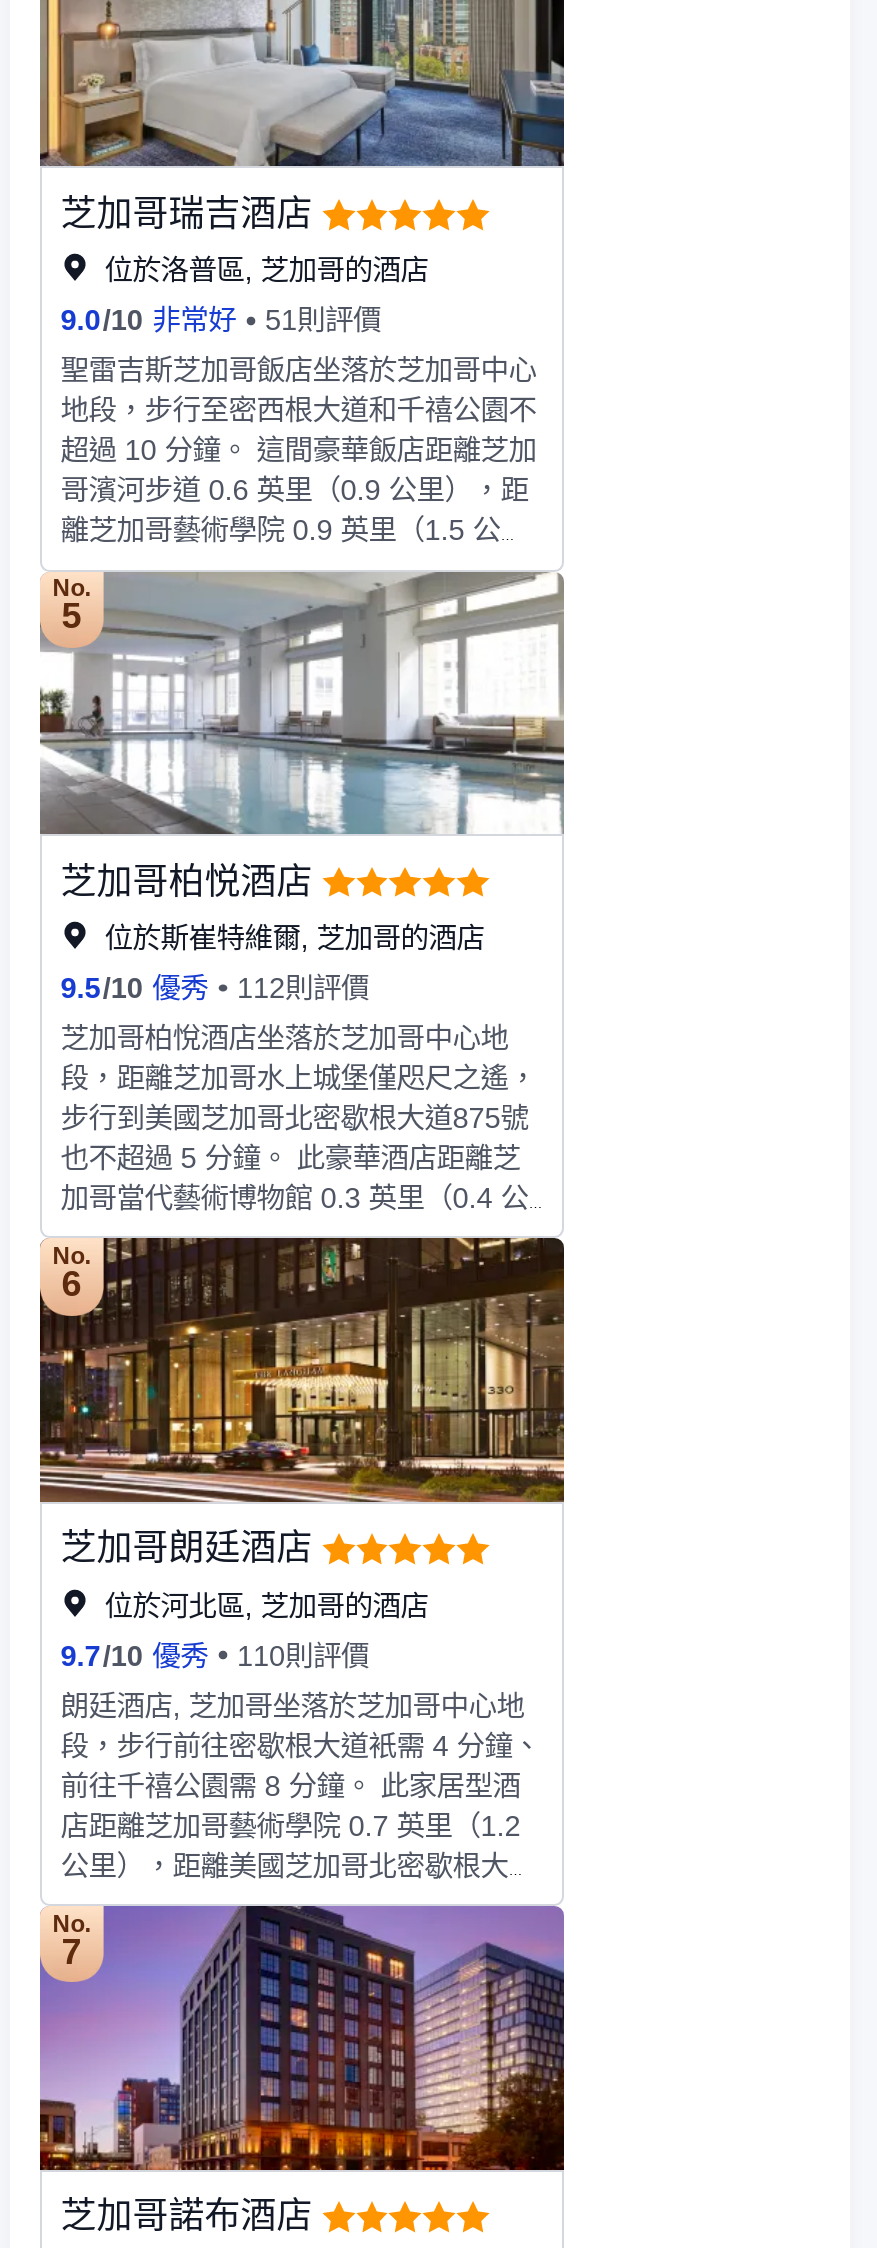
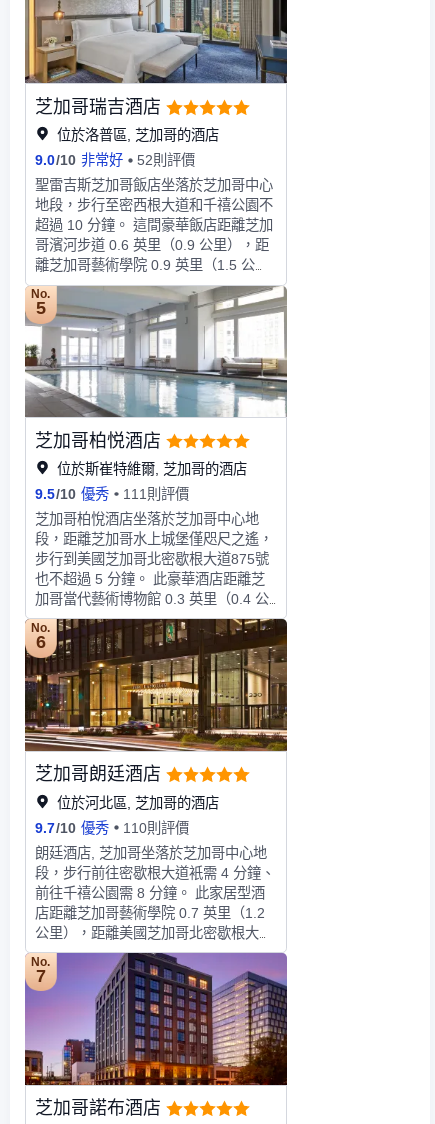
- 9.0 /10 非常好 51則評價
+ 9.0 /10 非常好 52則評價

- 9.5 /10 優秀 112則評價
+ 9.5 /10 優秀 111則評價
